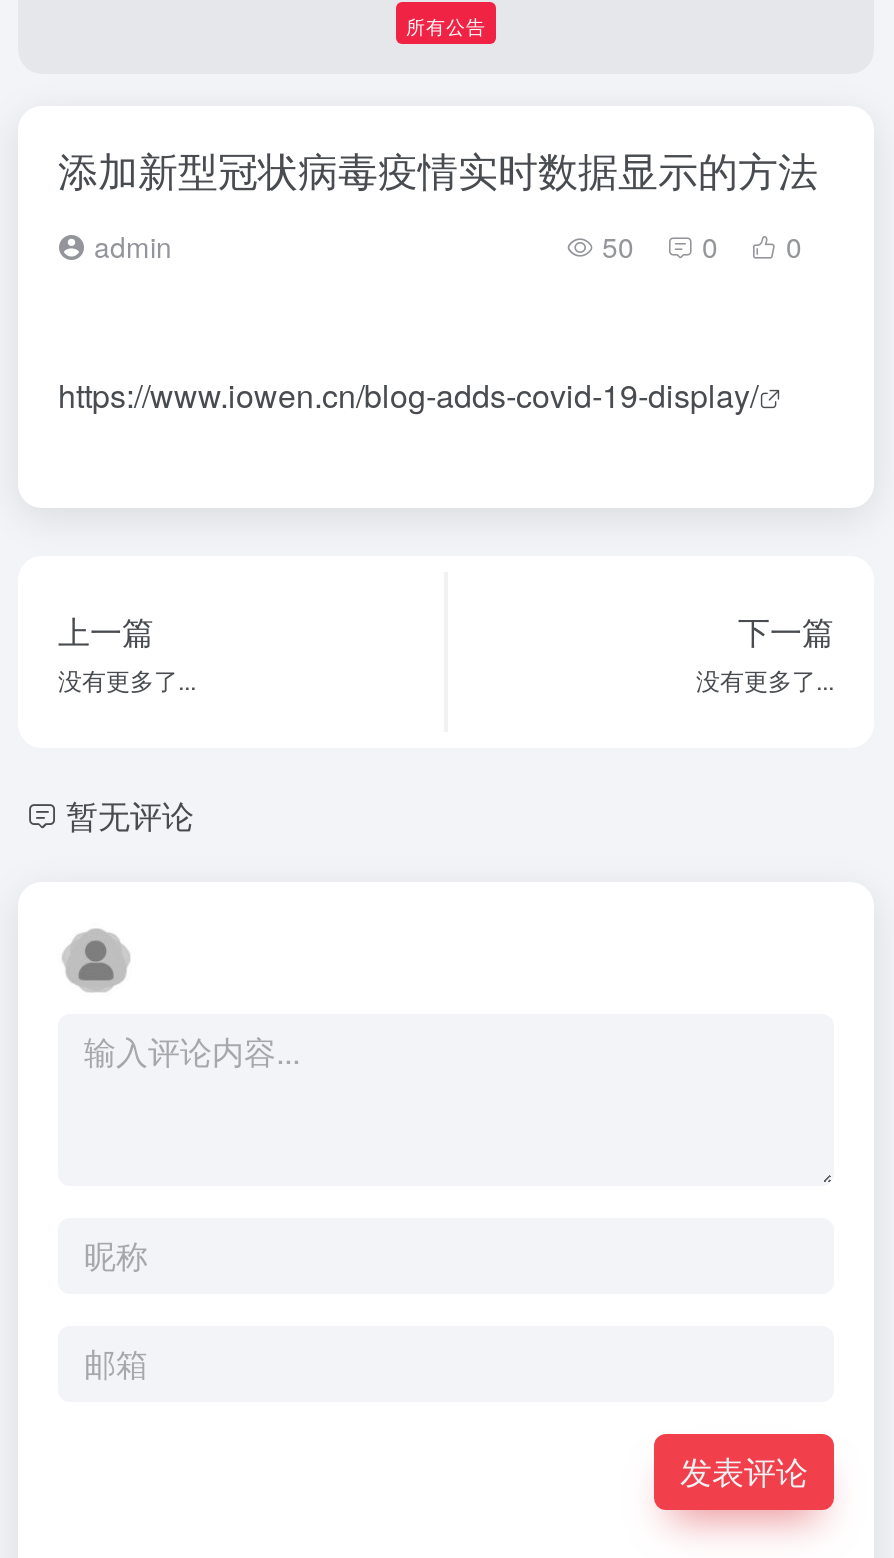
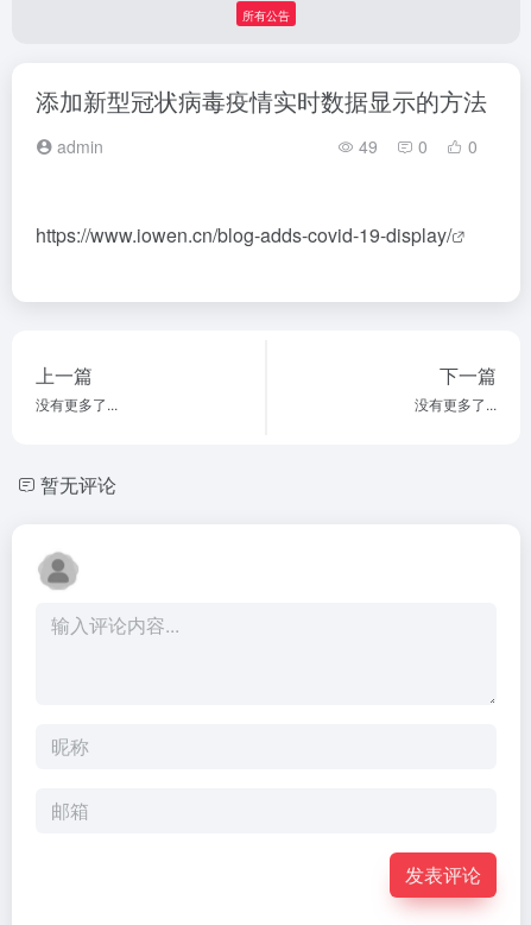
- 50 0 0
+ 49 0 0
